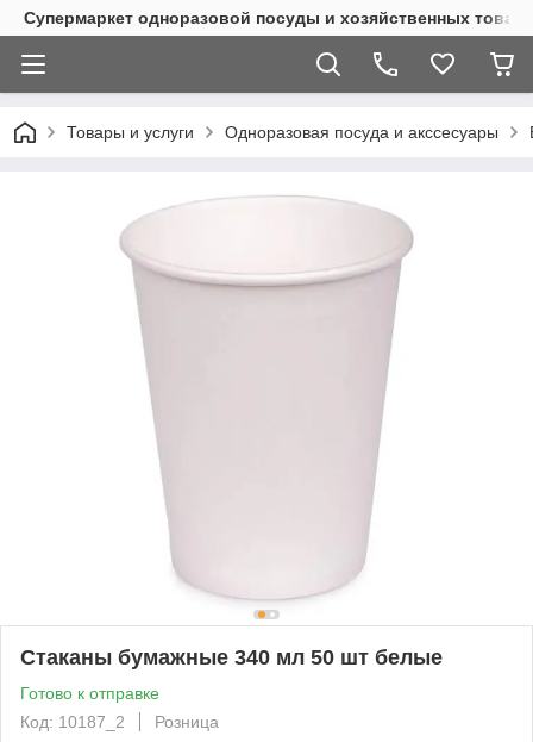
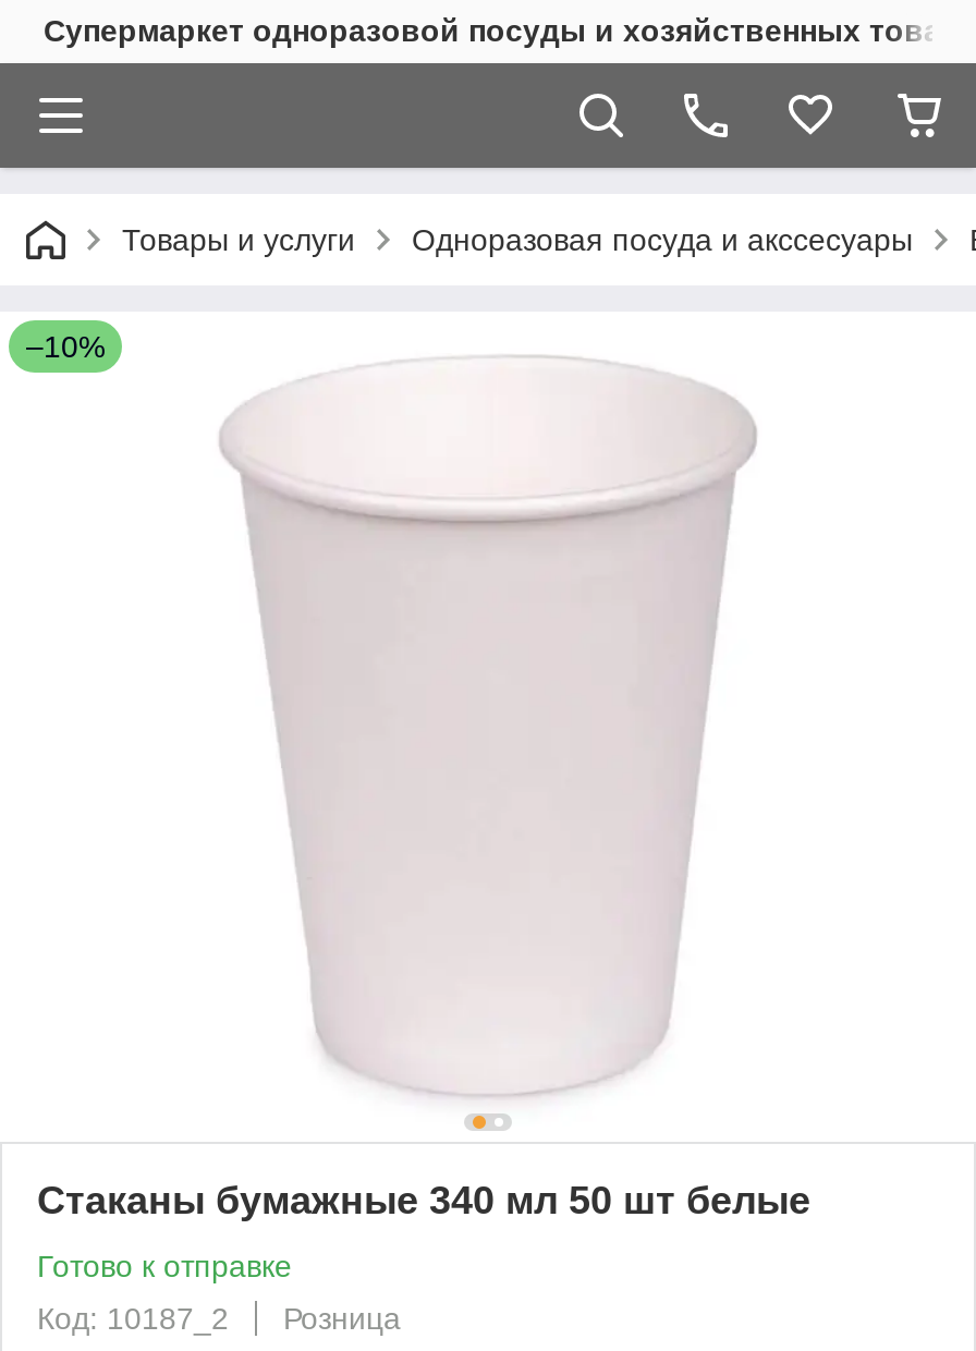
+ –10%
